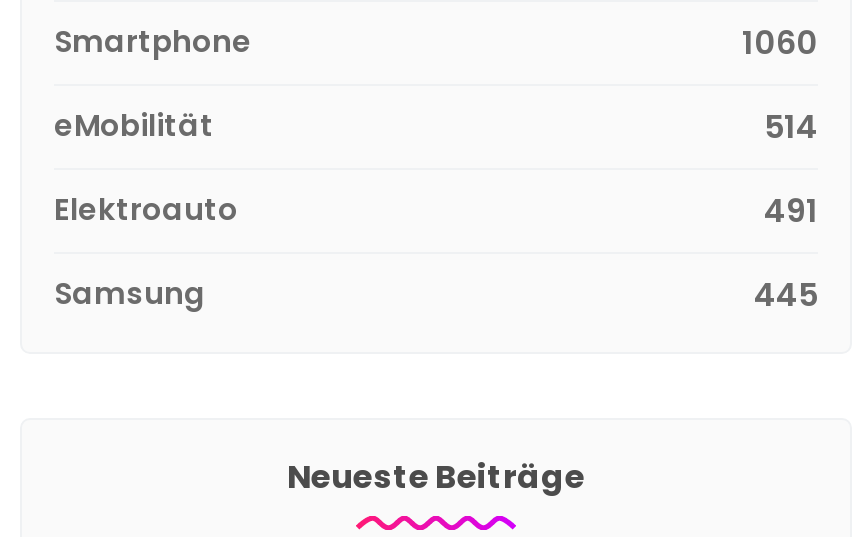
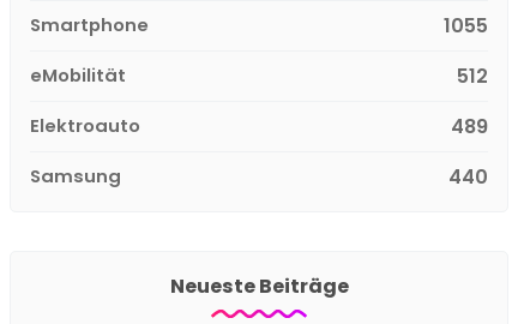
- 1060
+ 1055

- 514
+ 512

- 491
+ 489

- 445
+ 440
